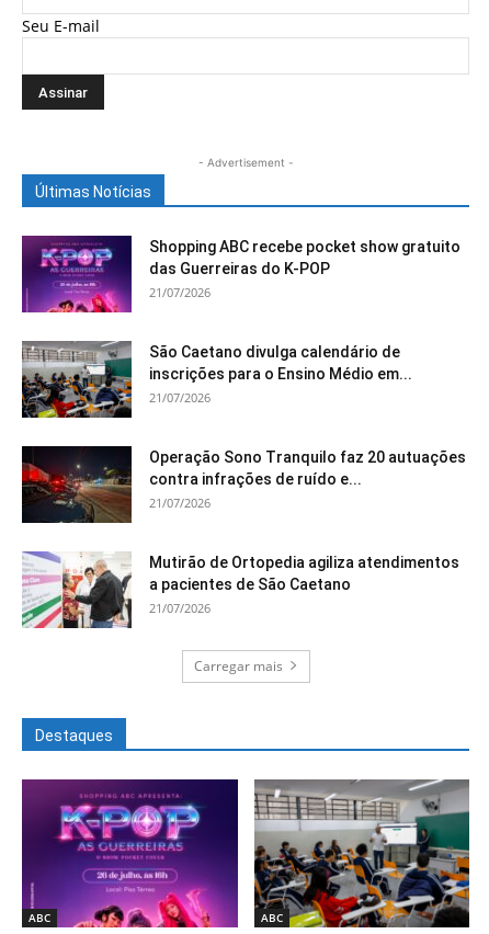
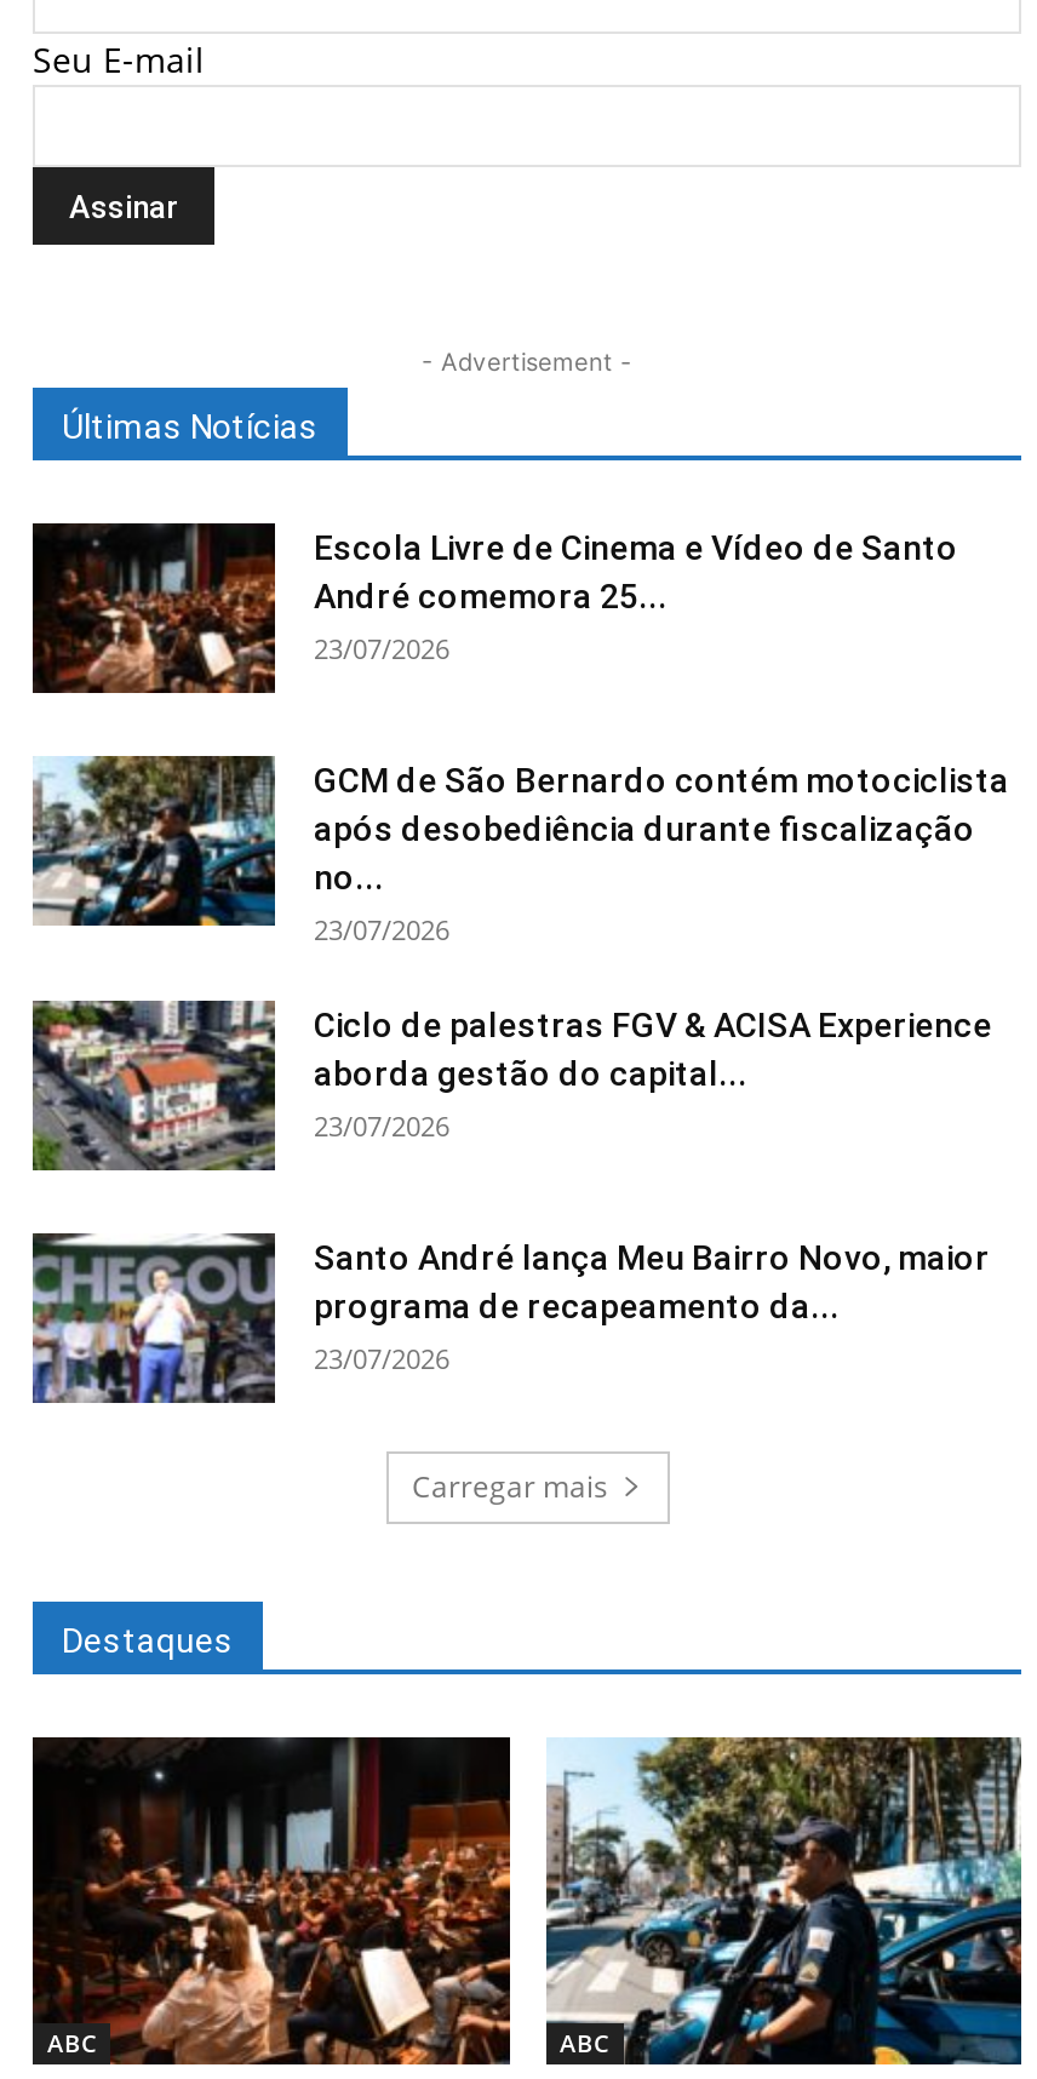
- [image]
- Shopping ABC recebe pocket show gratuito
- das Guerreiras do K-POP
- 21/07/2026
+ [image]
+ Escola Livre de Cinema e Vídeo de Santo
+ André comemora 25...
+ 23/07/2026

- [image]
- São Caetano divulga calendário de
- inscrições para o Ensino Médio em...
- 21/07/2026
+ [image]
+ GCM de São Bernardo contém motociclista
+ após desobediência durante fiscalização
+ no...
+ 23/07/2026

- [image]
- Operação Sono Tranquilo faz 20 autuações
- contra infrações de ruído e...
- 21/07/2026
+ [image]
+ Ciclo de palestras FGV & ACISA Experience
+ aborda gestão do capital...
+ 23/07/2026

- [image]
- Mutirão de Ortopedia agiliza atendimentos
- a pacientes de São Caetano
- 21/07/2026
+ [image]
+ Santo André lança Meu Bairro Novo, maior
+ programa de recapeamento da...
+ 23/07/2026

- [image]
+ [image]

- [image]
+ [image]
